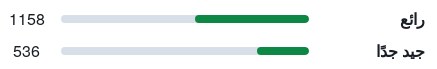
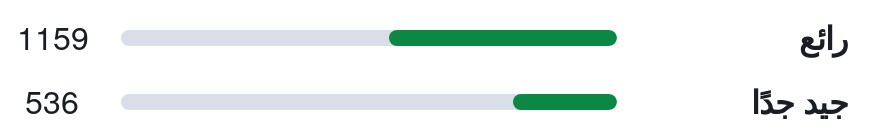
- 1158
+ 1159
